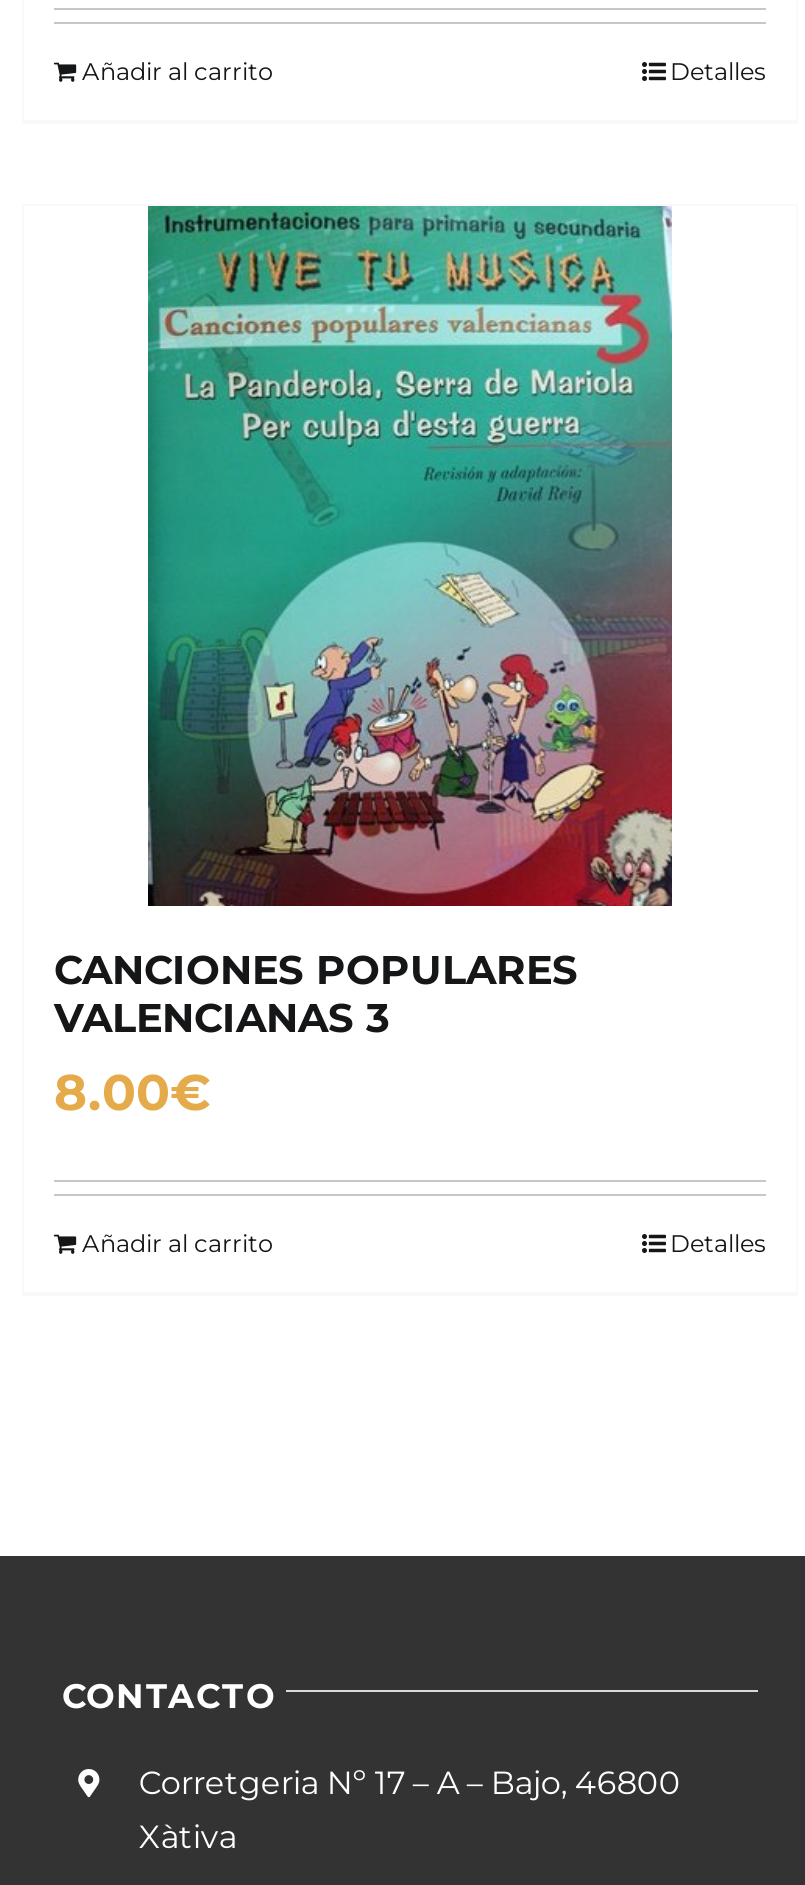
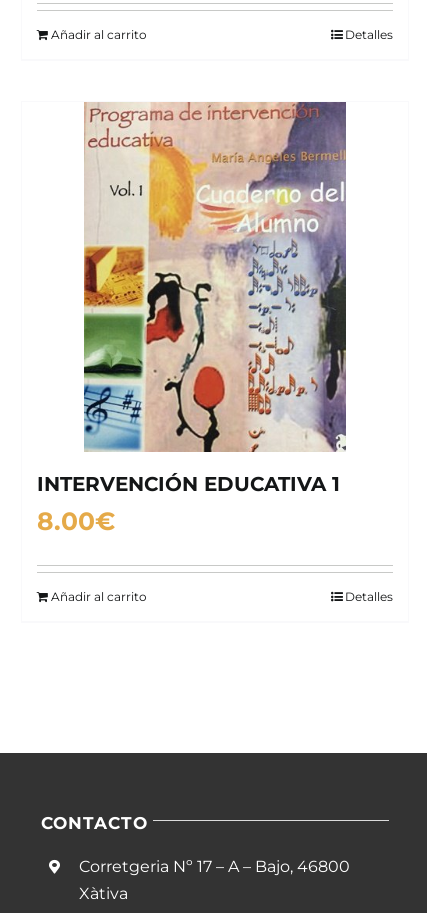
- [image]
- CANCIONES POPULARES
- VALENCIANAS 3
+ [image]
+ INTERVENCIÓN EDUCATIVA 1
